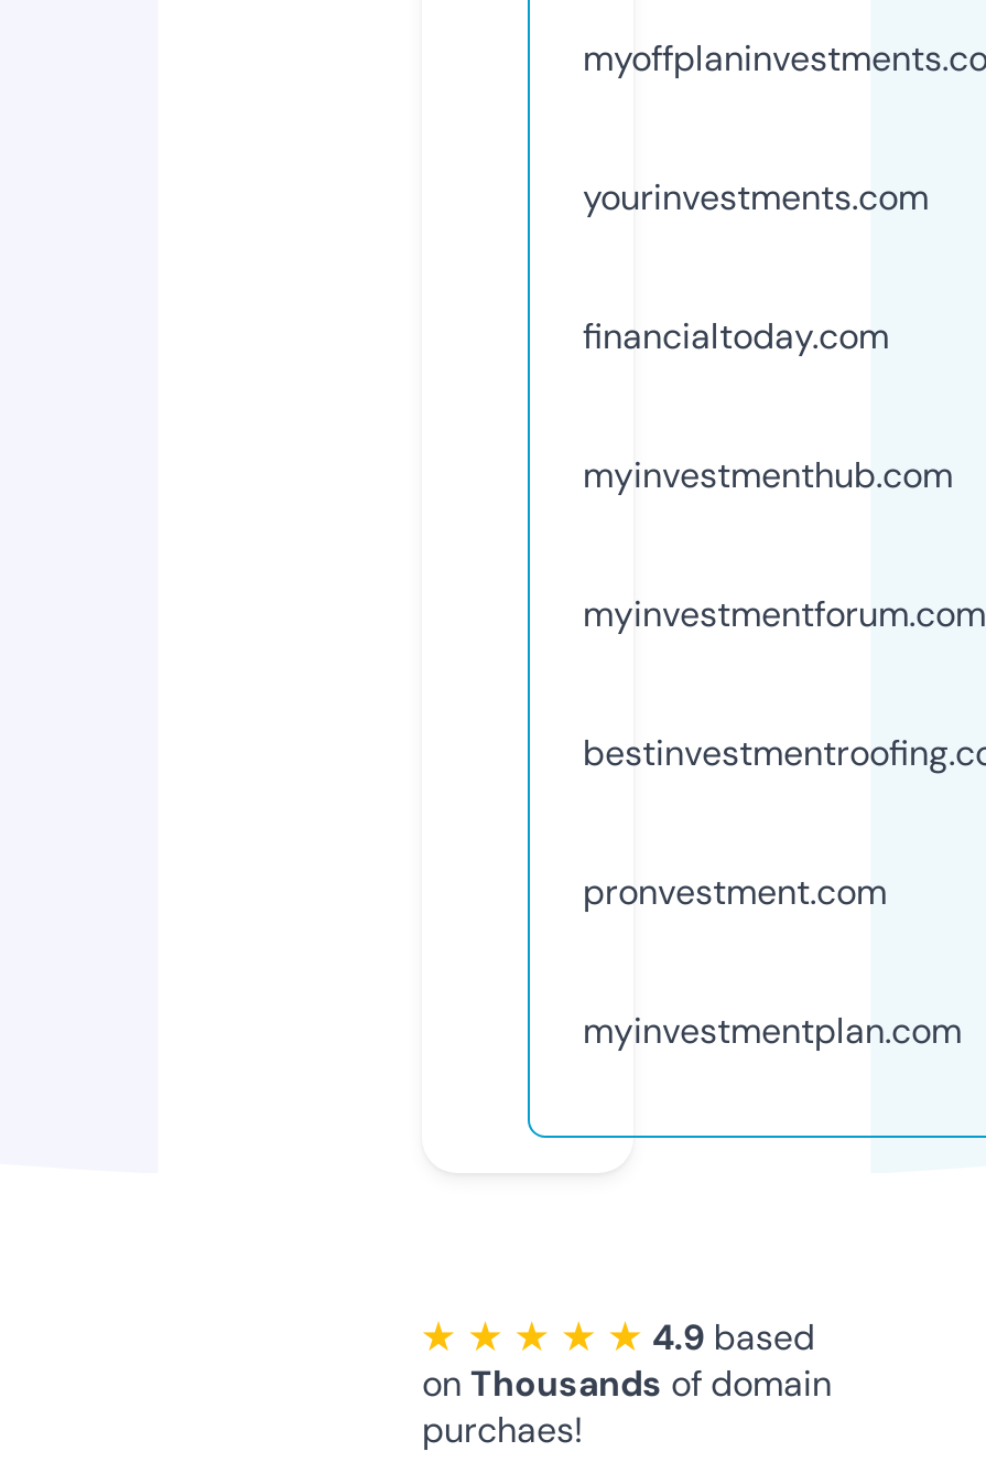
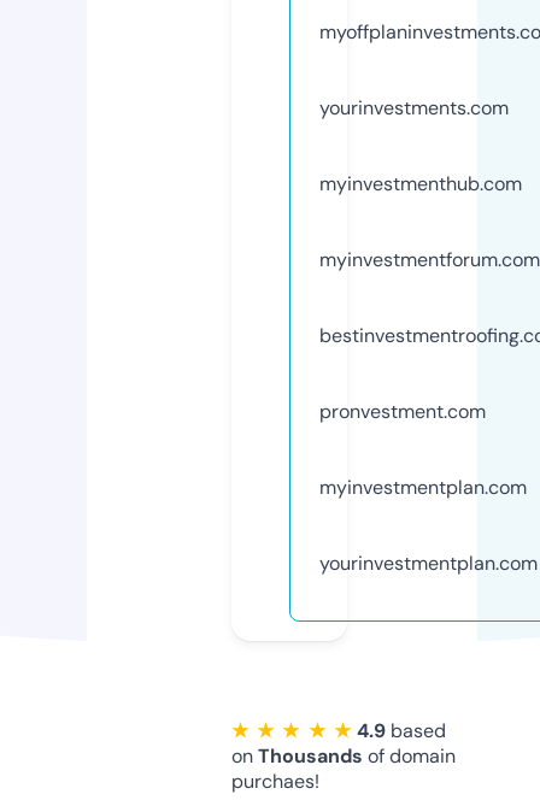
- financialtoday.com

moved up: myinvestmenthub.com | myinvestmentforum.com | pronvestment.com | myinvestmentplan.com

+ yourinvestmentplan.com
